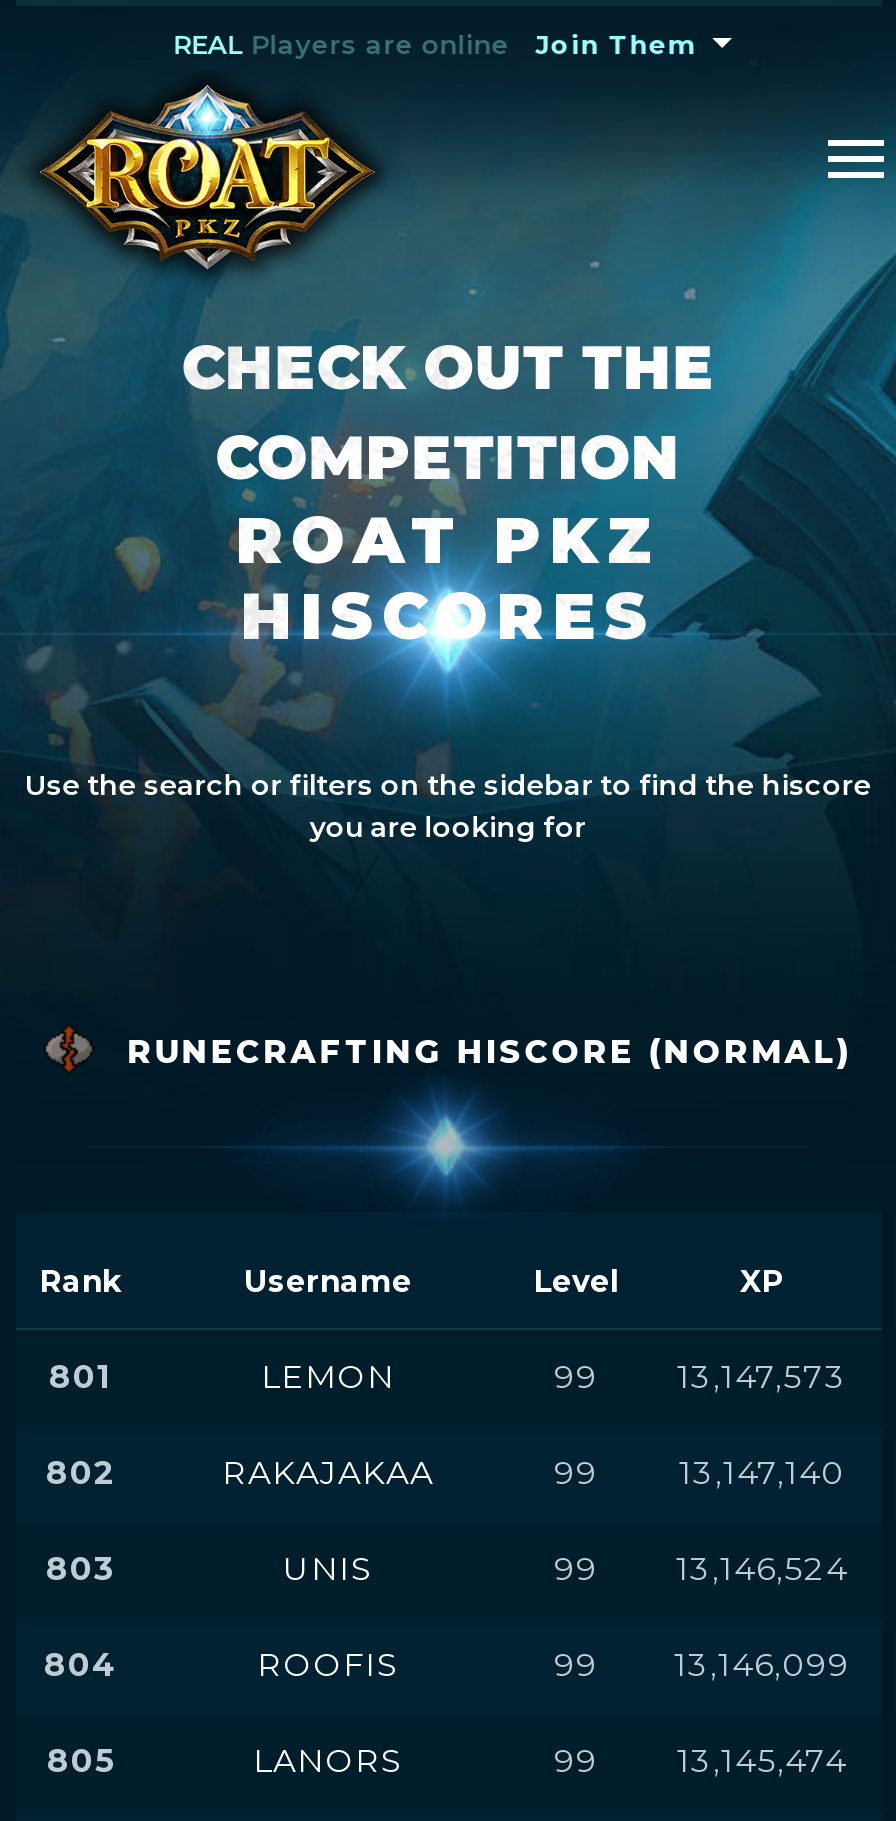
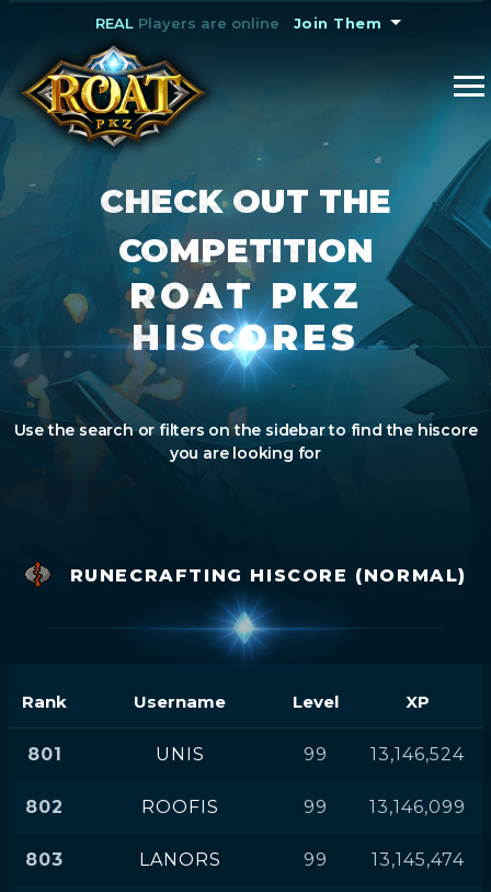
- LEMON
- 99
- 13,147,573
- 802
- RAKAJAKAA
- 99
- 13,147,140
- 803

- 804
+ 802

- 805
+ 803
